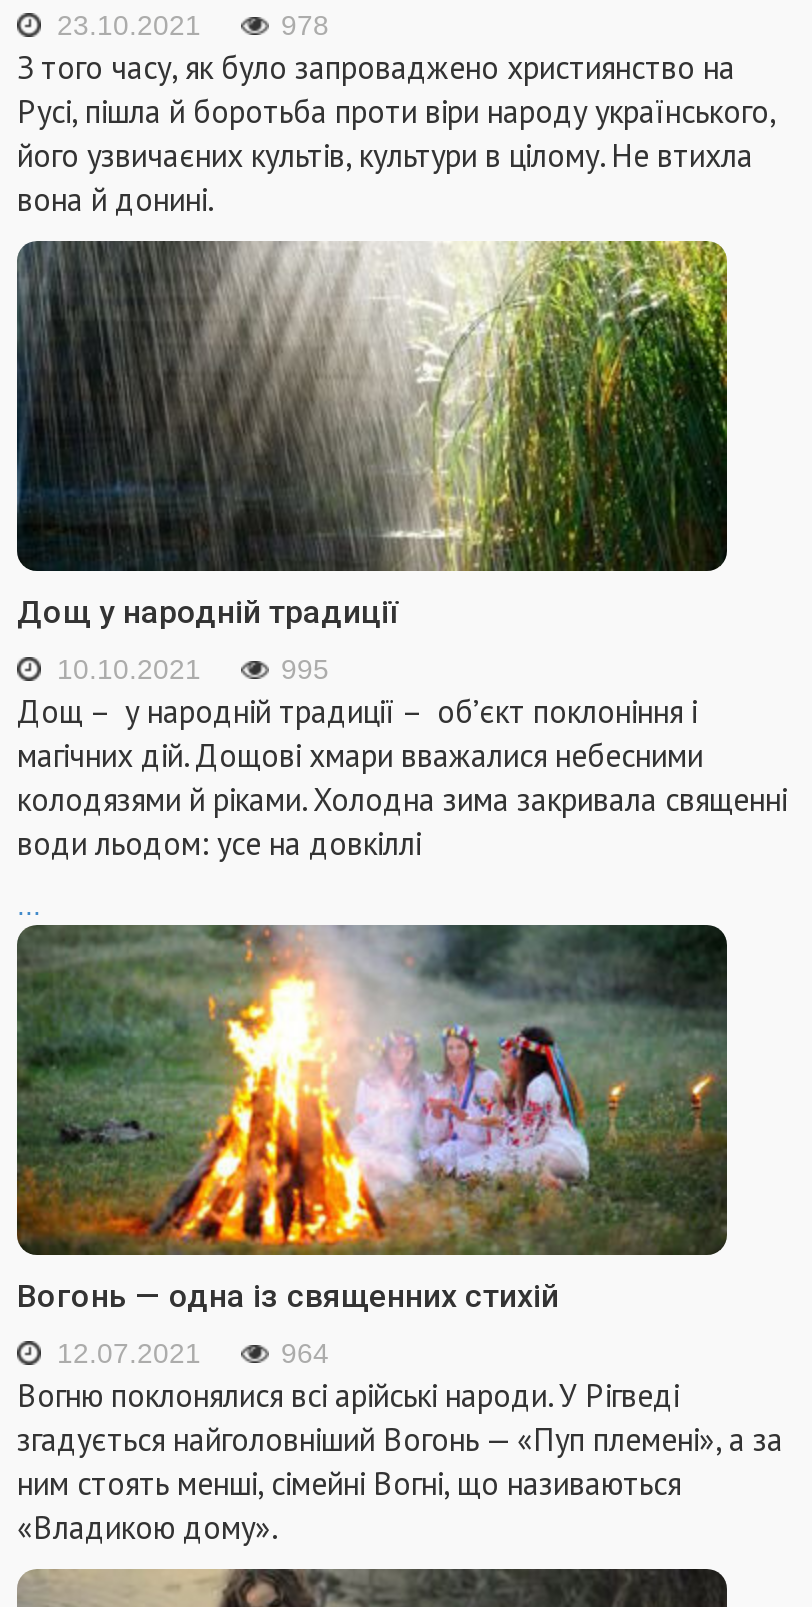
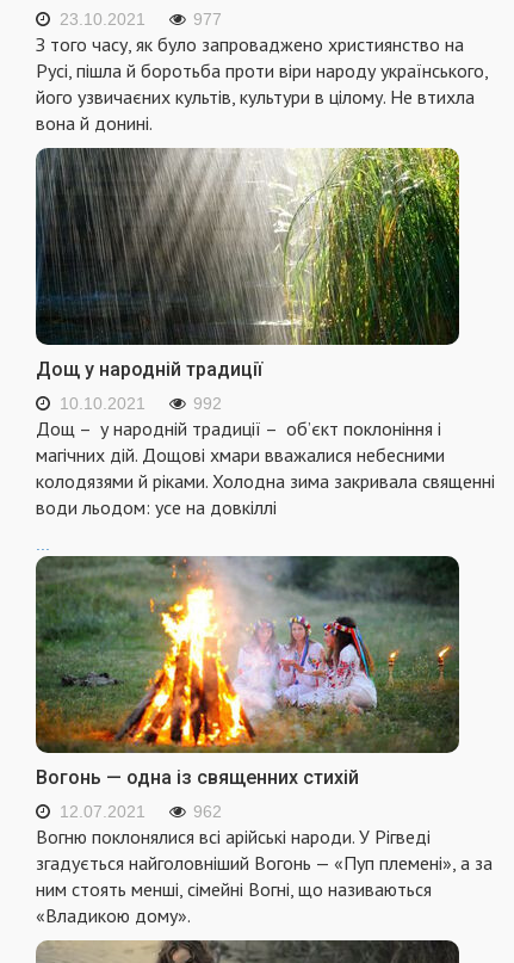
- 978
+ 977

- 995
+ 992

- 964
+ 962
